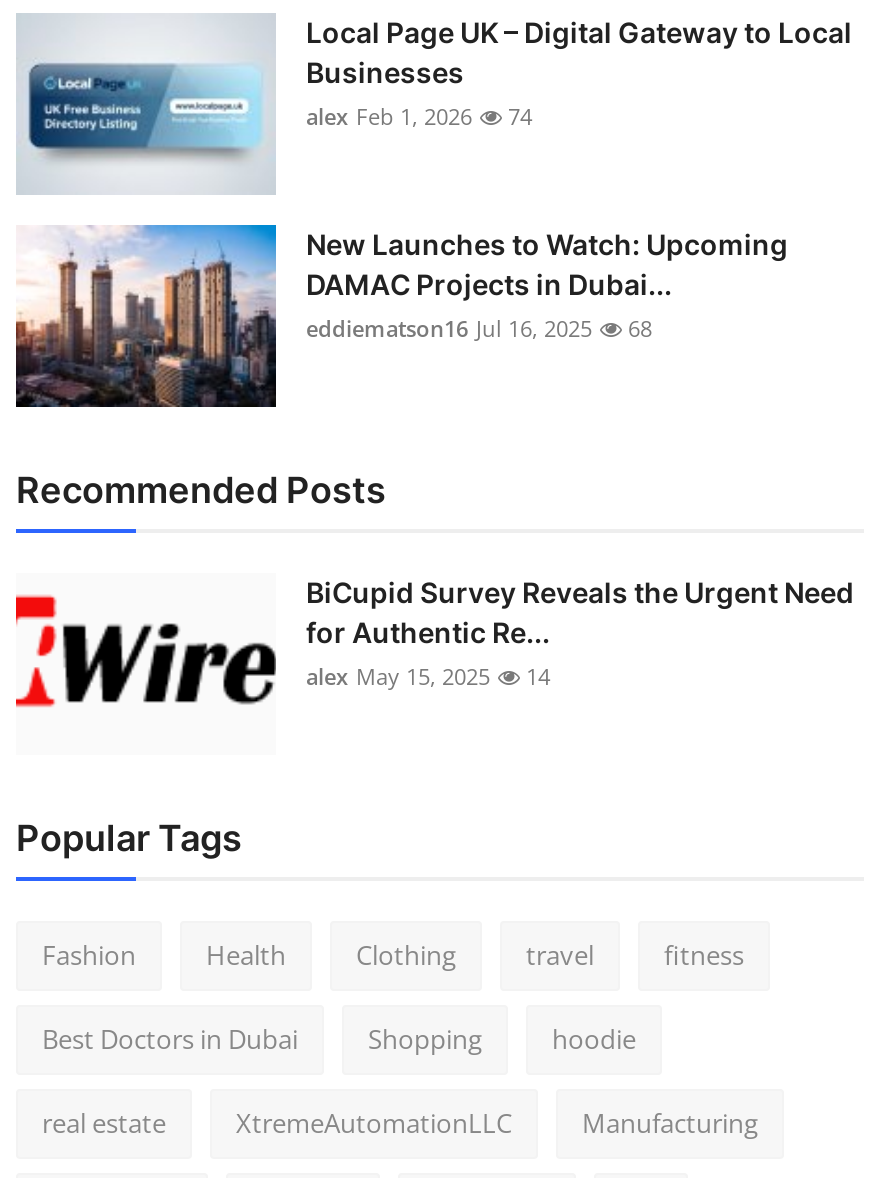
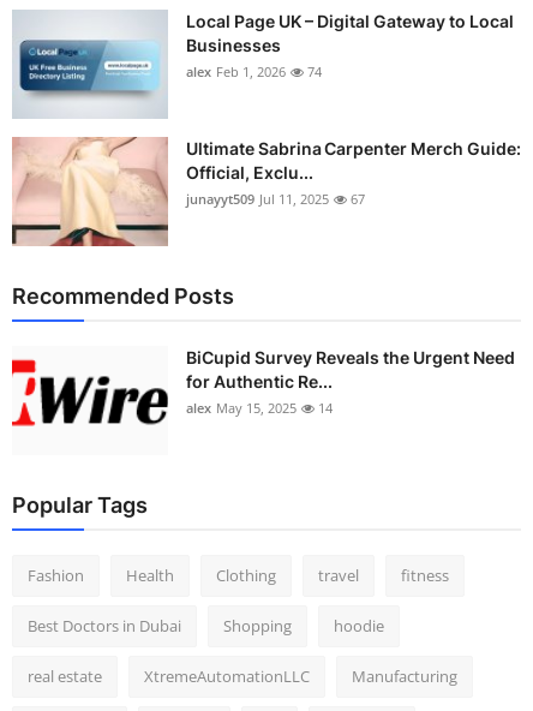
- [image]
- New Launches to Watch: Upcoming
- DAMAC Projects in Dubai...
- eddiematson16 Jul 16, 2025
- 68
+ [image]
+ Ultimate Sabrina Carpenter Merch Guide:
+ Official, Exclu...
+ junayyt509 Jul 11, 2025
+ 67
